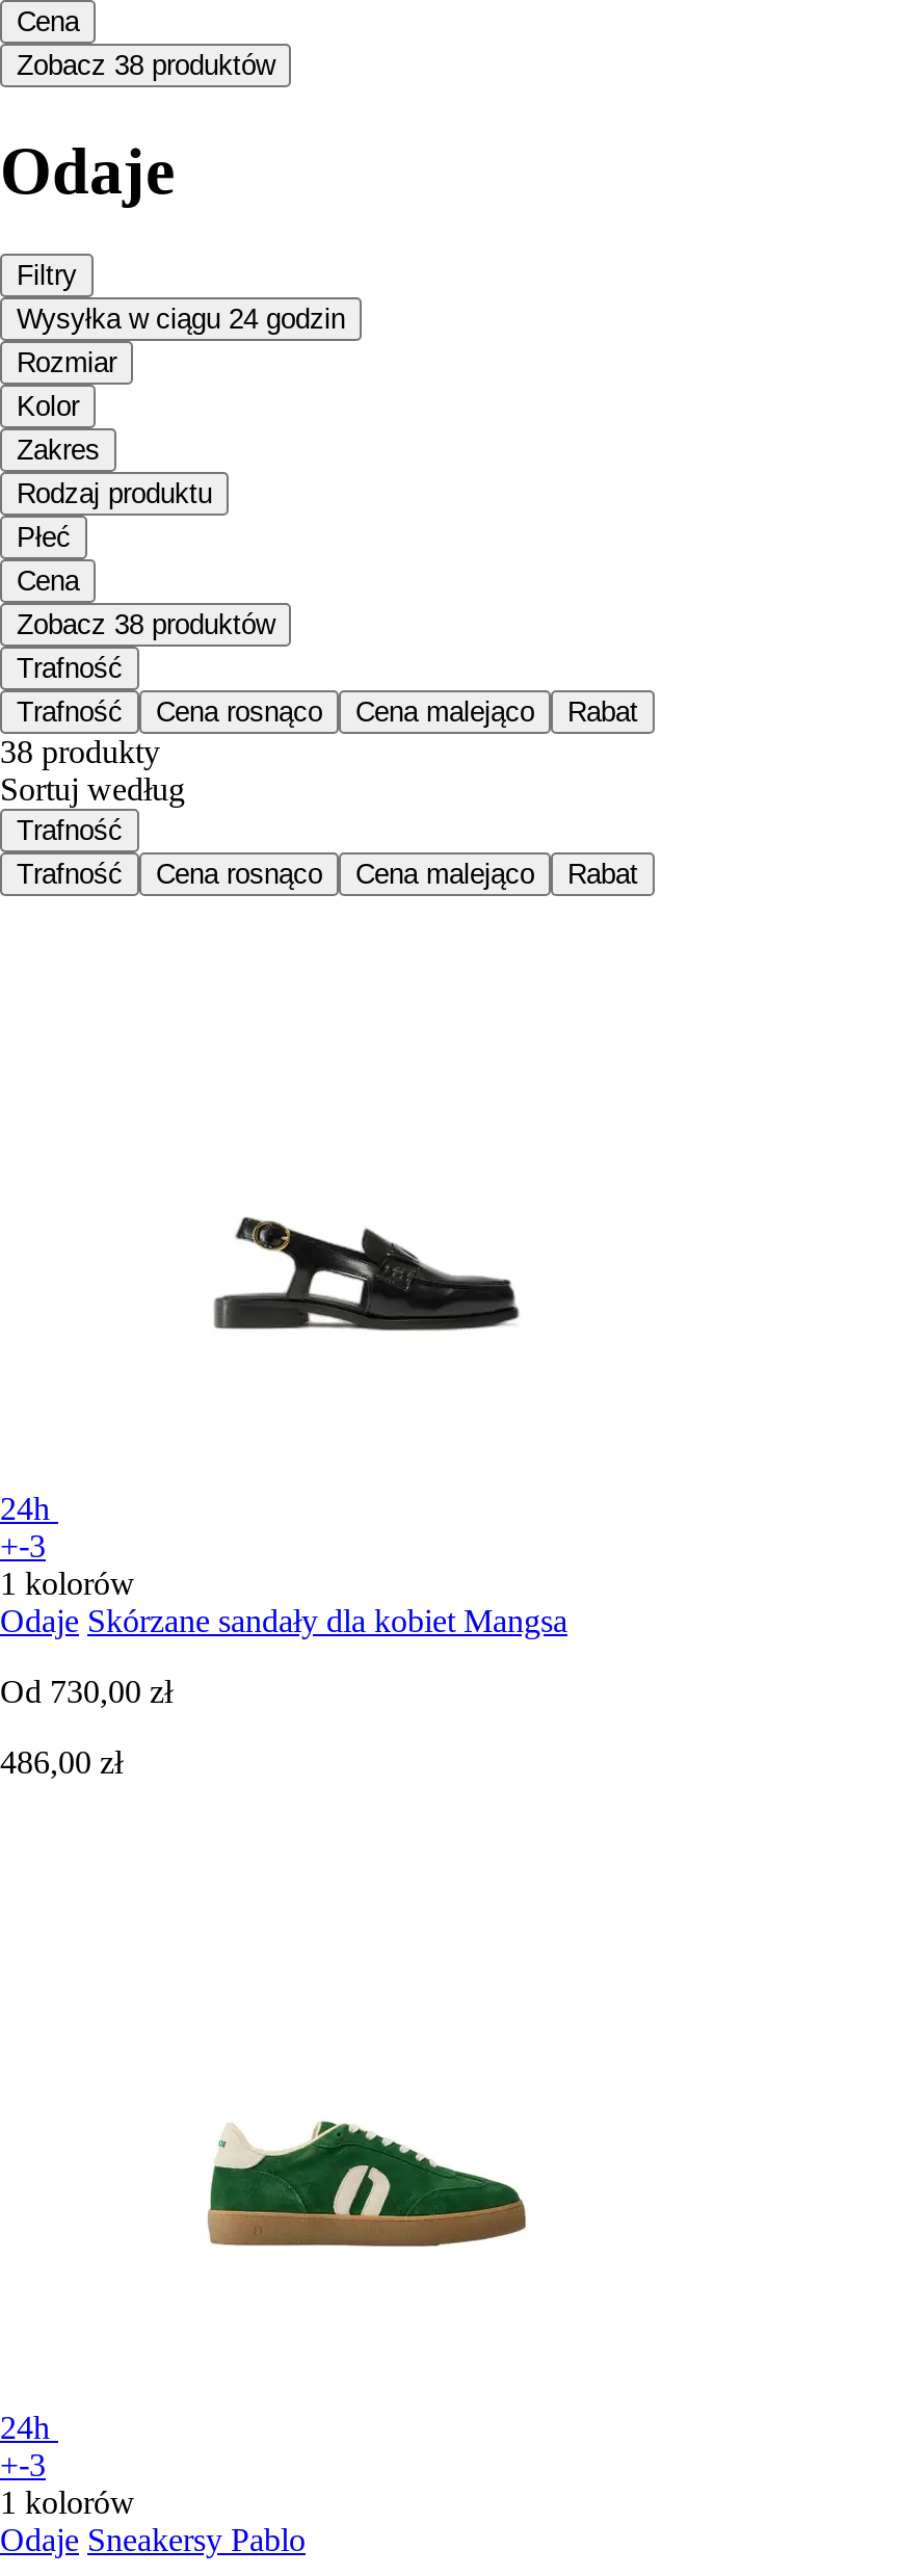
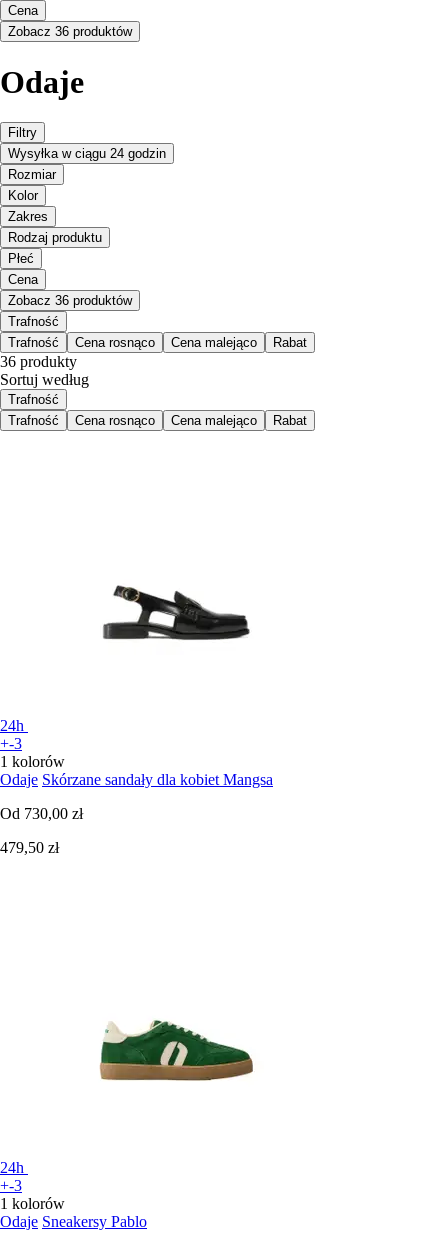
- Zobacz 38 produktów
+ Zobacz 36 produktów

- Zobacz 38 produktów
+ Zobacz 36 produktów

- 38 produkty
+ 36 produkty

- 486,00 zł
+ 479,50 zł
